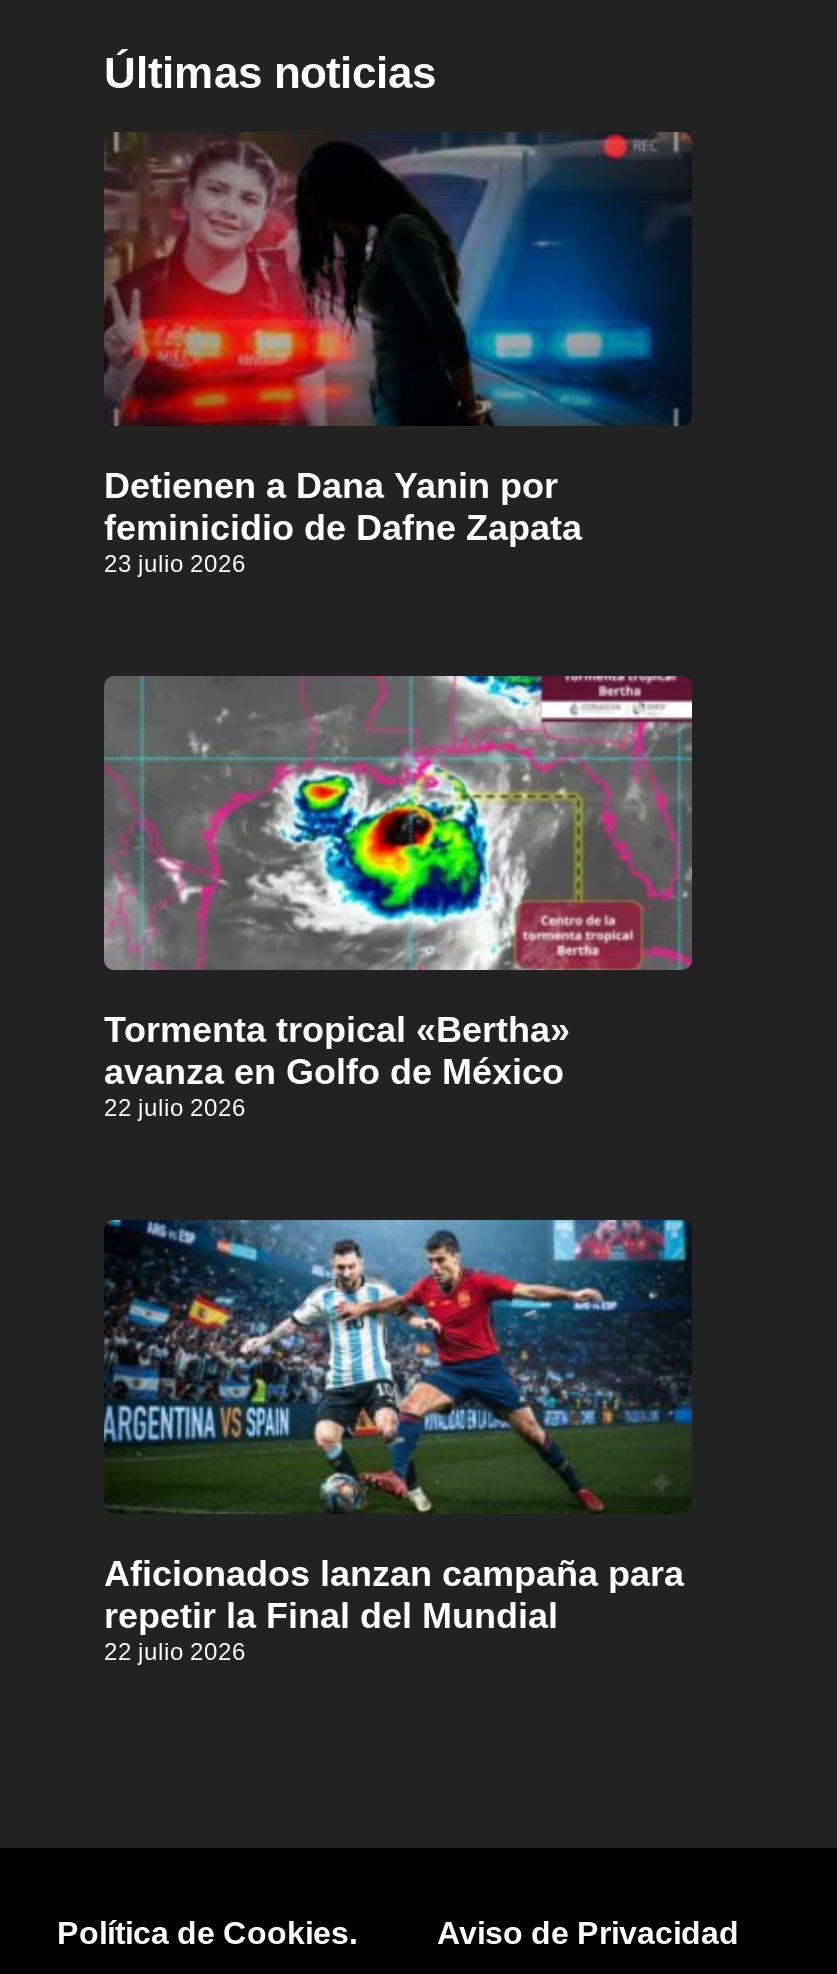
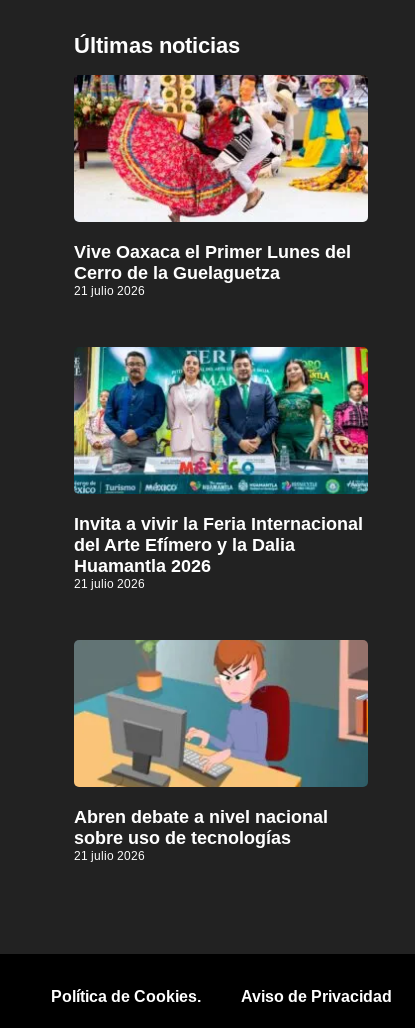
- [image]
- Detienen a Dana Yanin por
- feminicidio de Dafne Zapata
- 23 julio 2026
+ [image]
+ Vive Oaxaca el Primer Lunes del
+ Cerro de la Guelaguetza
+ 21 julio 2026

- [image]
- Tormenta tropical «Bertha»
- avanza en Golfo de México
- 22 julio 2026
+ [image]
+ Invita a vivir la Feria Internacional
+ del Arte Efímero y la Dalia
+ Huamantla 2026
+ 21 julio 2026

- [image]
- Aficionados lanzan campaña para
- repetir la Final del Mundial
- 22 julio 2026
+ [image]
+ Abren debate a nivel nacional
+ sobre uso de tecnologías
+ 21 julio 2026
